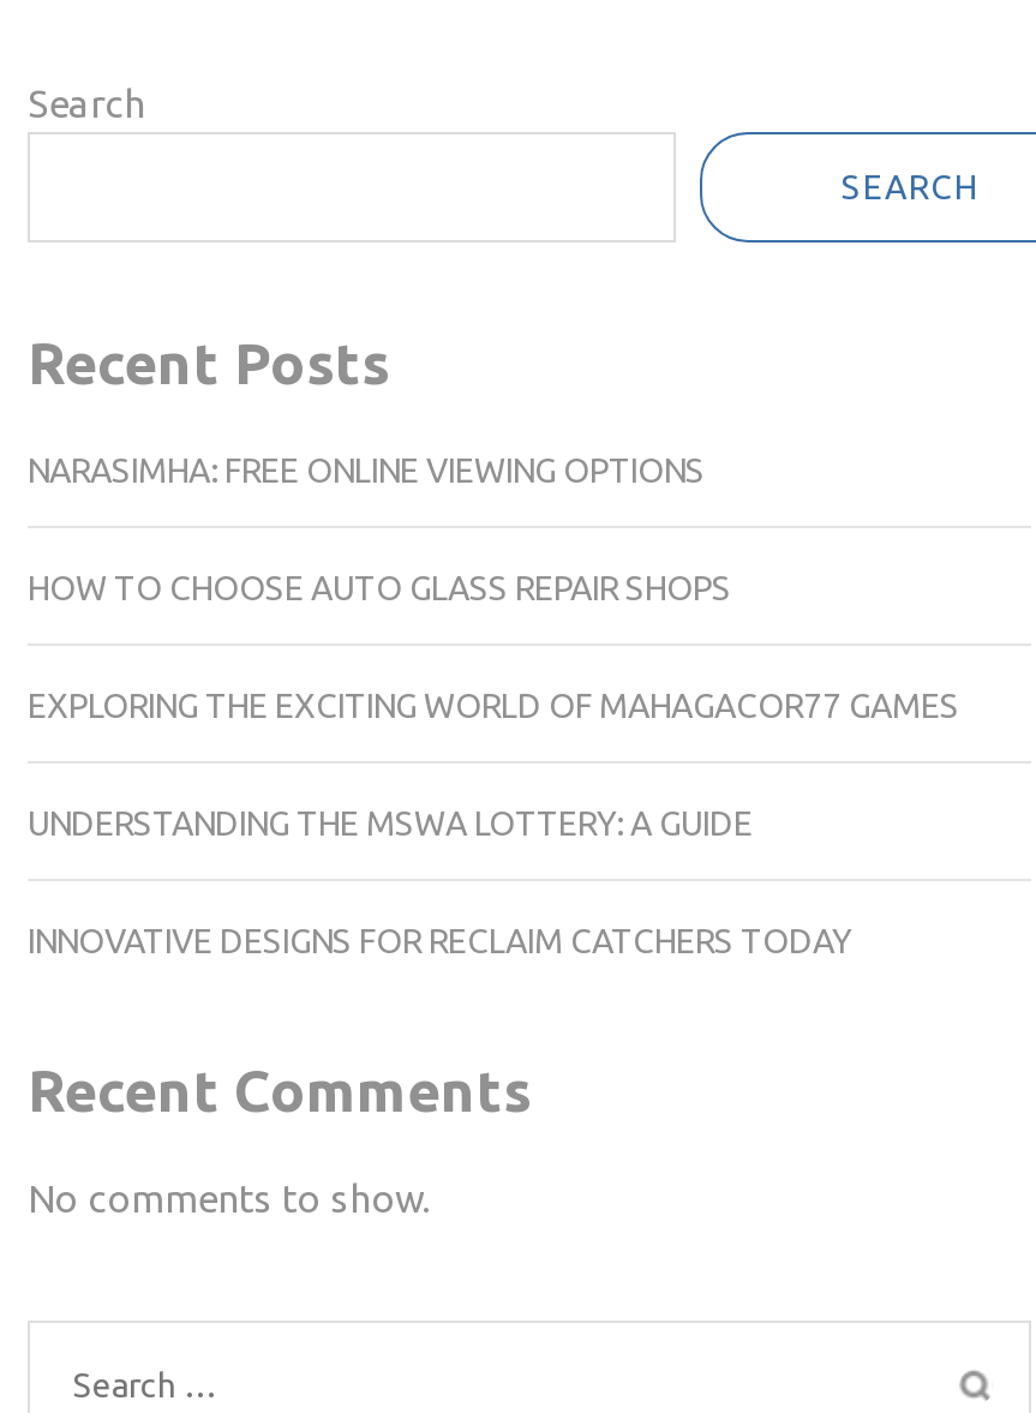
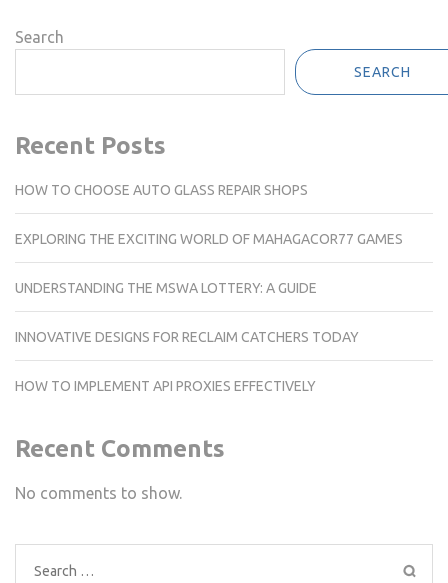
- NARASIMHA: FREE ONLINE VIEWING OPTIONS

moved up: HOW TO CHOOSE AUTO GLASS REPAIR SHOPS | EXPLORING THE EXCITING WORLD OF MAHAGACOR77 GAMES | UNDERSTANDING THE MSWA LOTTERY: A GUIDE | INNOVATIVE DESIGNS FOR RECLAIM CATCHERS TODAY

+ HOW TO IMPLEMENT API PROXIES EFFECTIVELY
